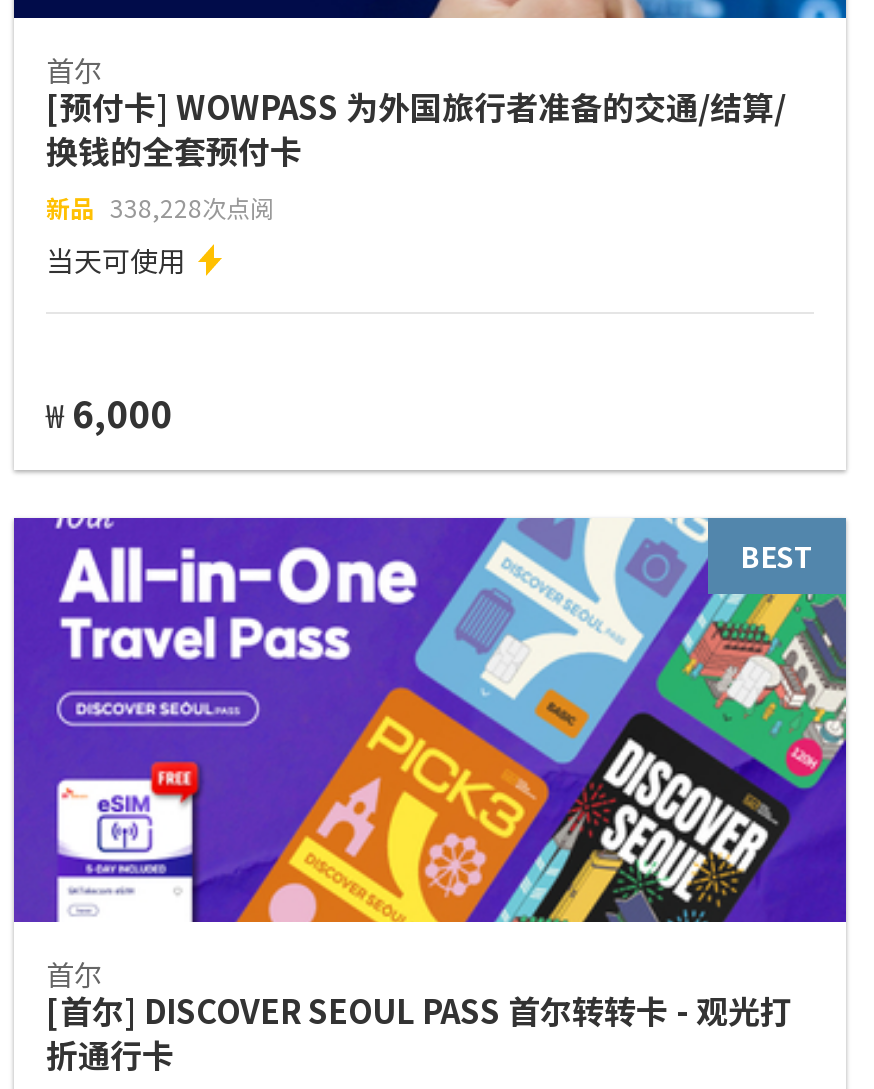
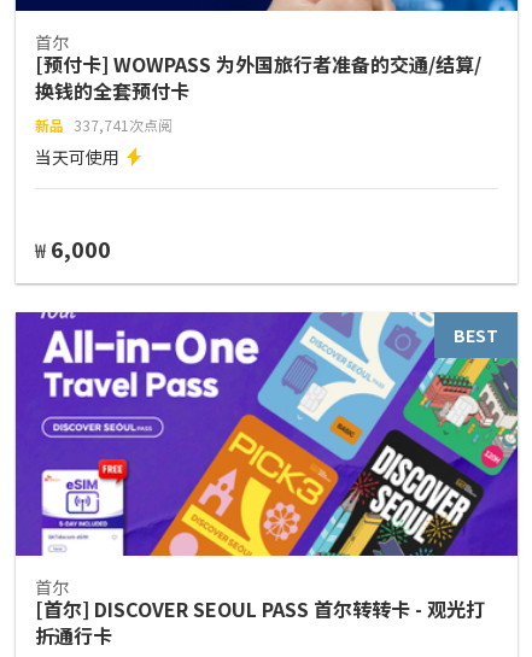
- 新品 338,228次点阅
+ 新品 337,741次点阅
